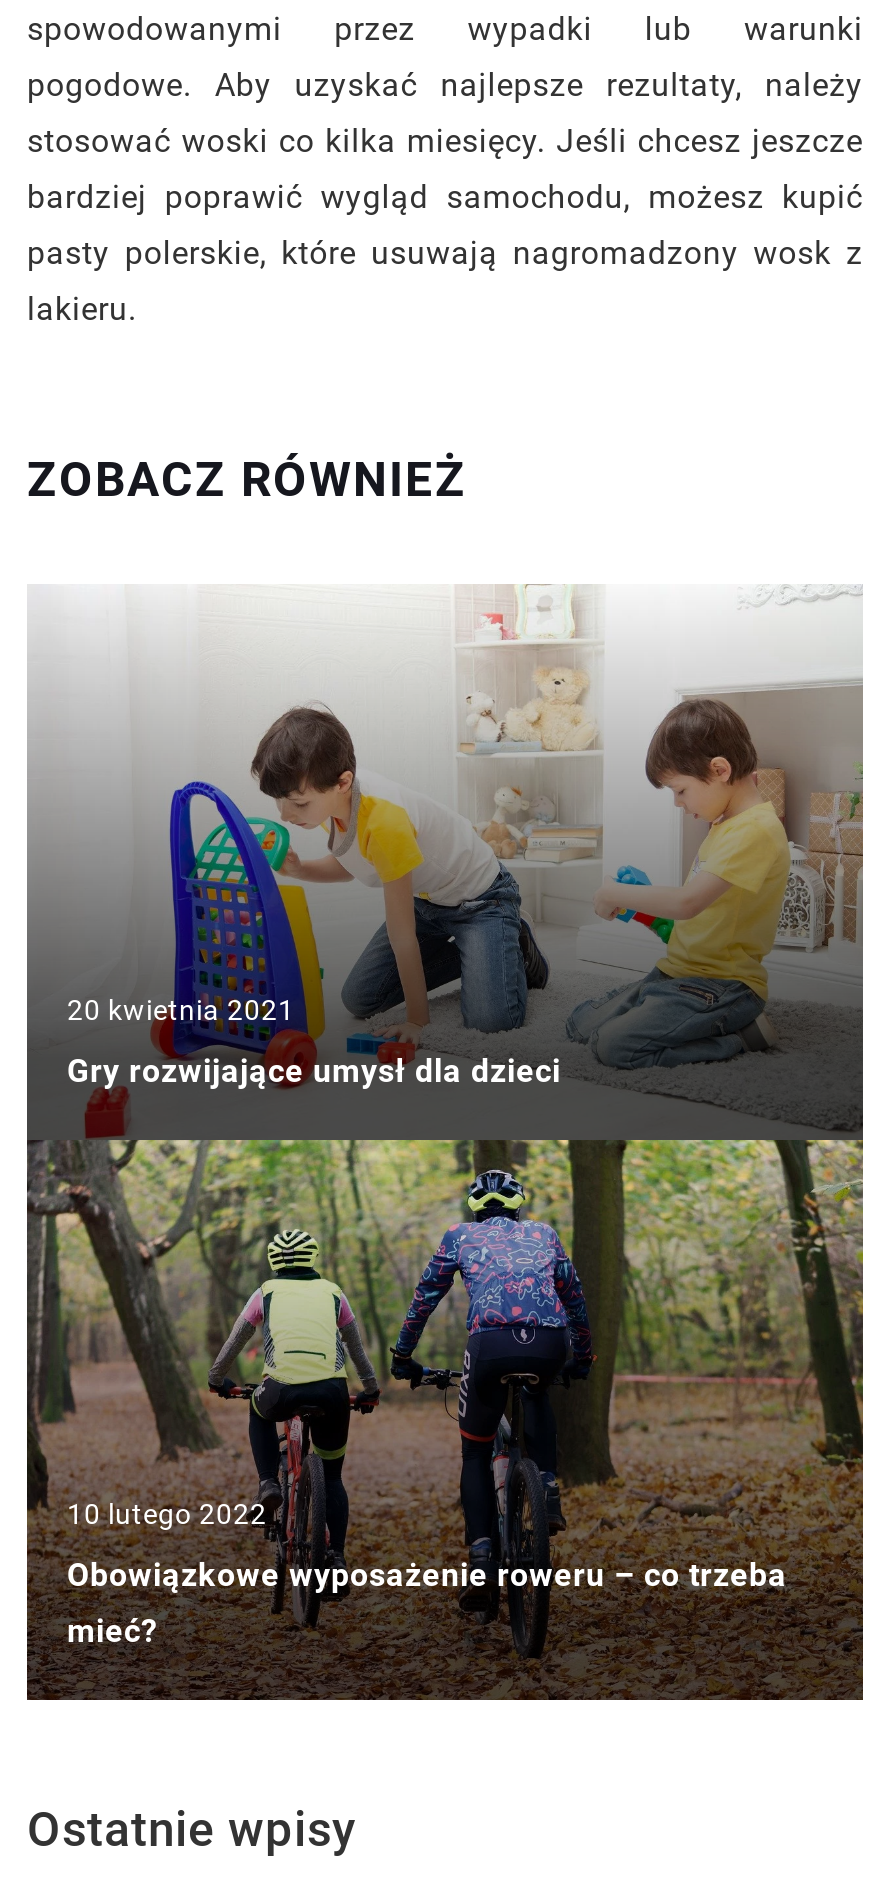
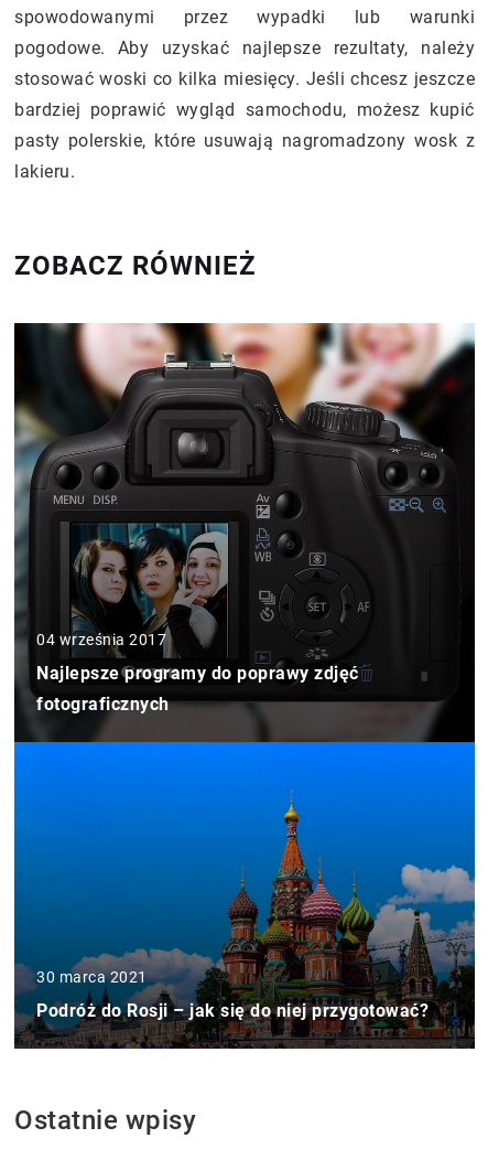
- [image]
- 20 kwietnia 2021
+ [image]
+ 04 września 2017

- Gry rozwijające umysł dla dzieci
+ Najlepsze programy do poprawy zdjęć

- 10 lutego 2022
+ fotograficznych

- Obowiązkowe wyposażenie roweru – co trzeba
+ 30 marca 2021

- mieć?
+ Podróż do Rosji – jak się do niej przygotować?
